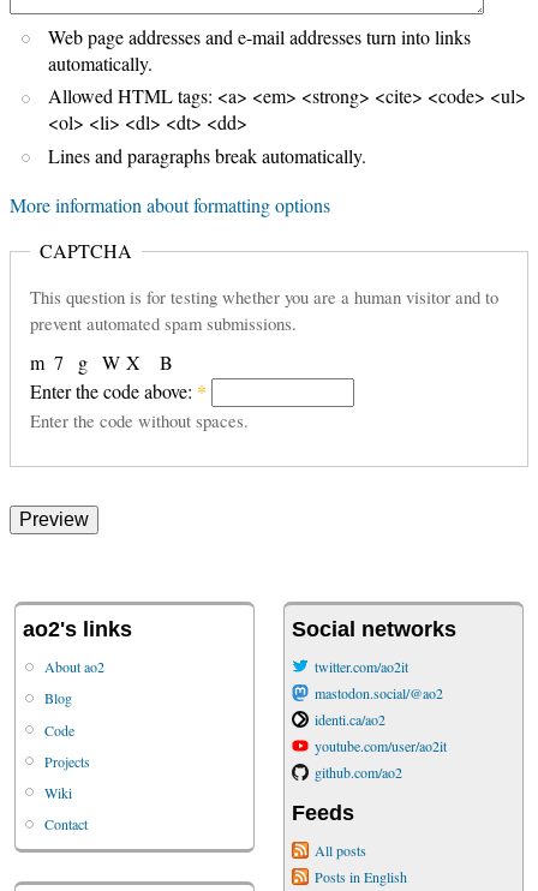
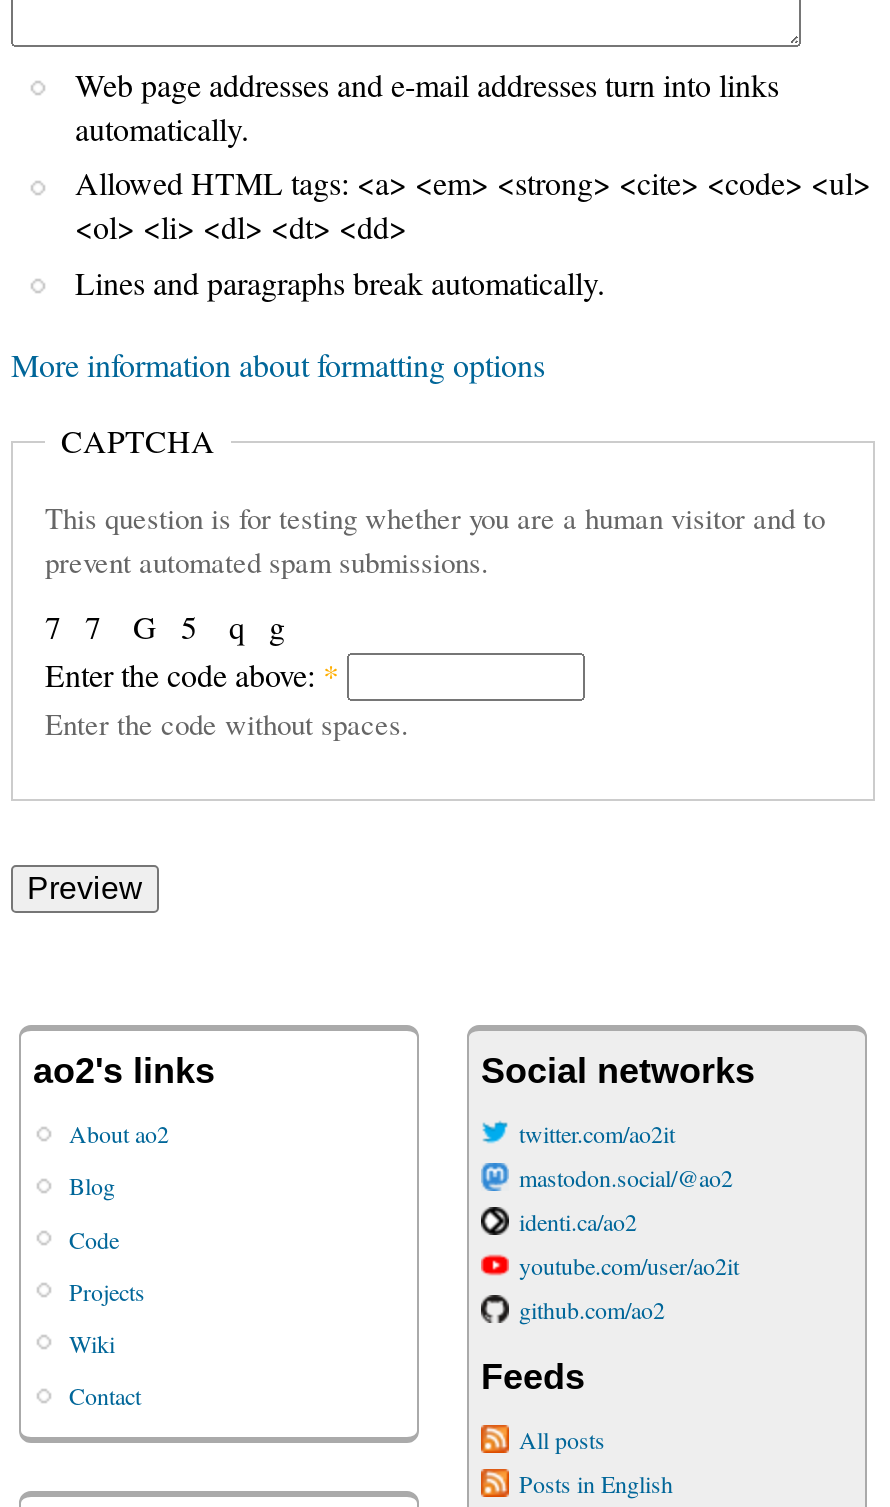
- m 7 g
- B
- W X
+ 7
+ q g
+ 5
+ G
+ 7
